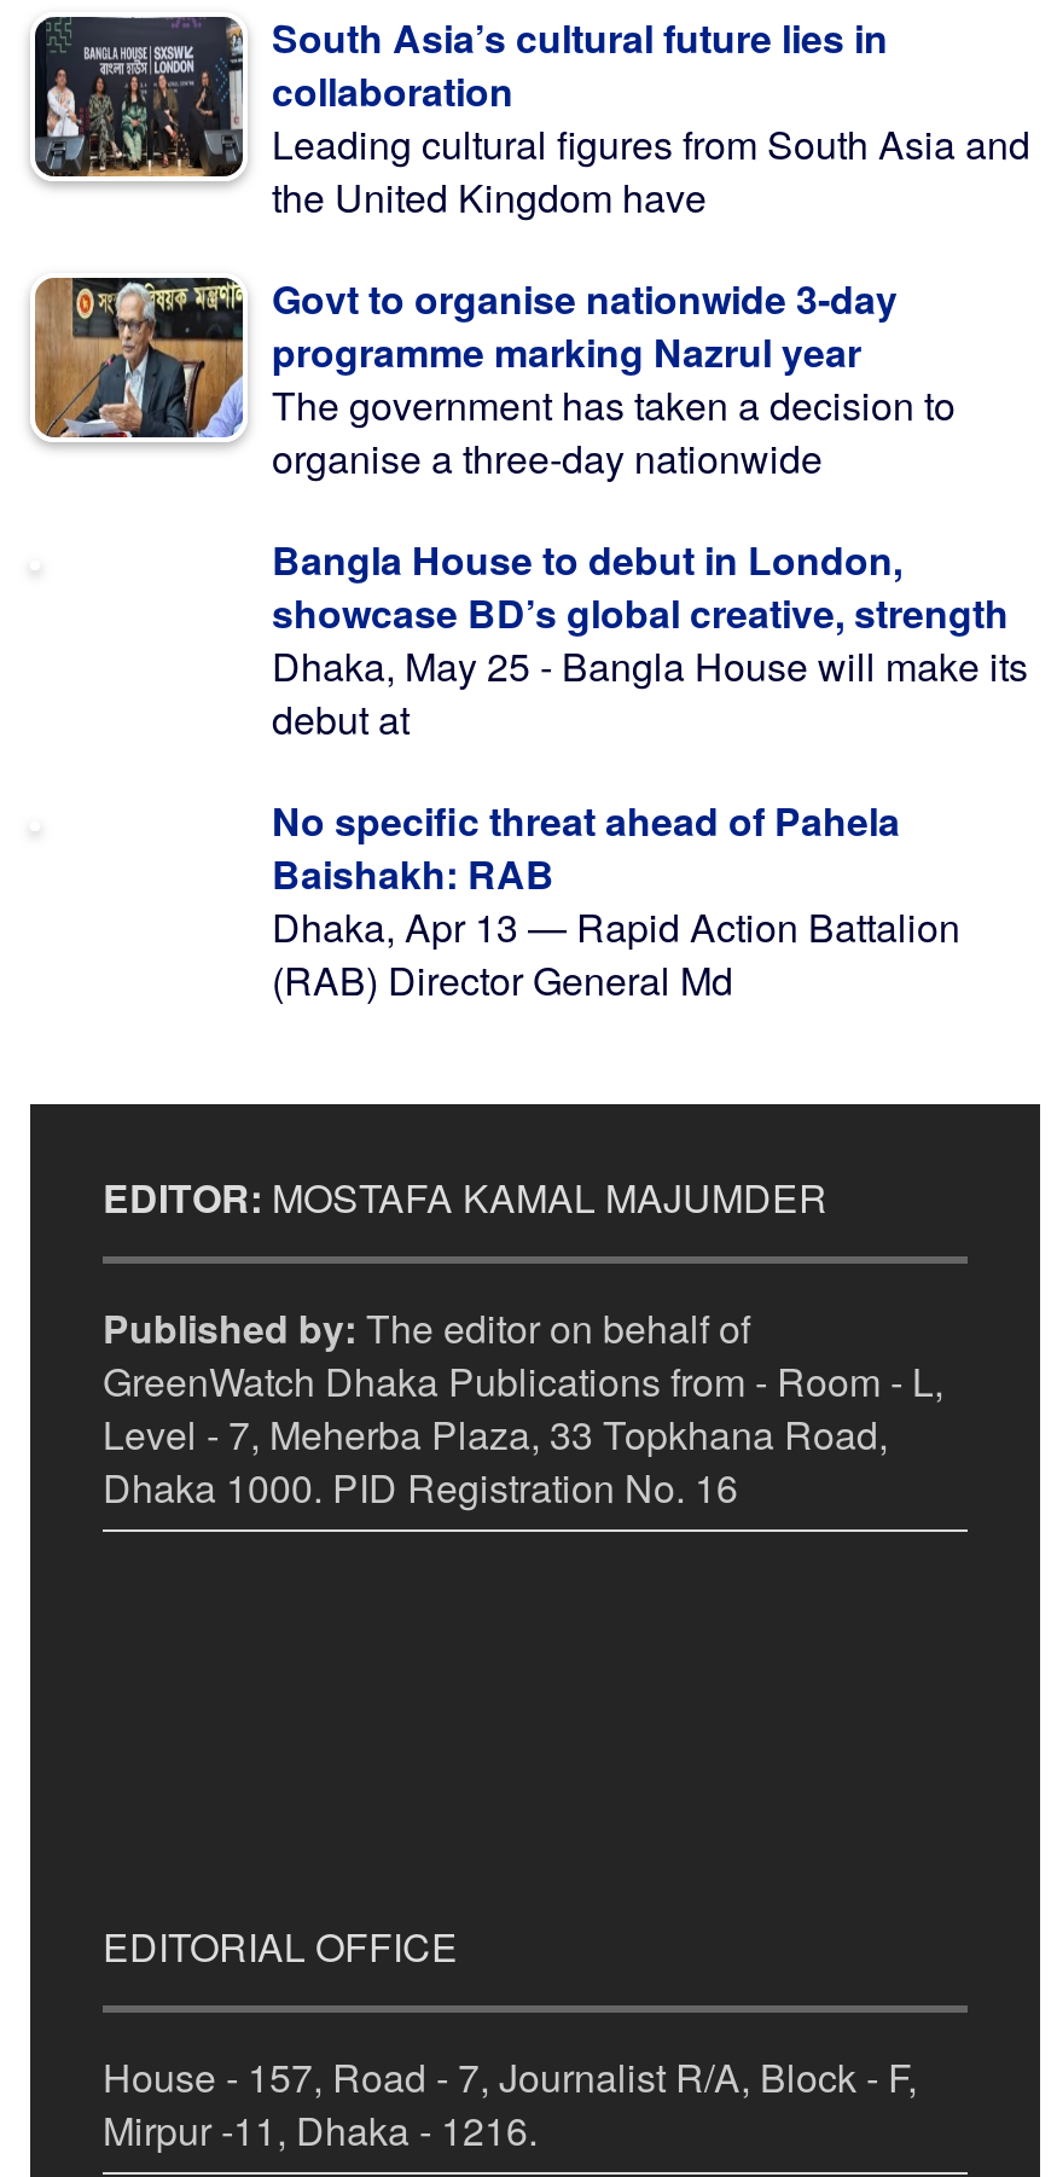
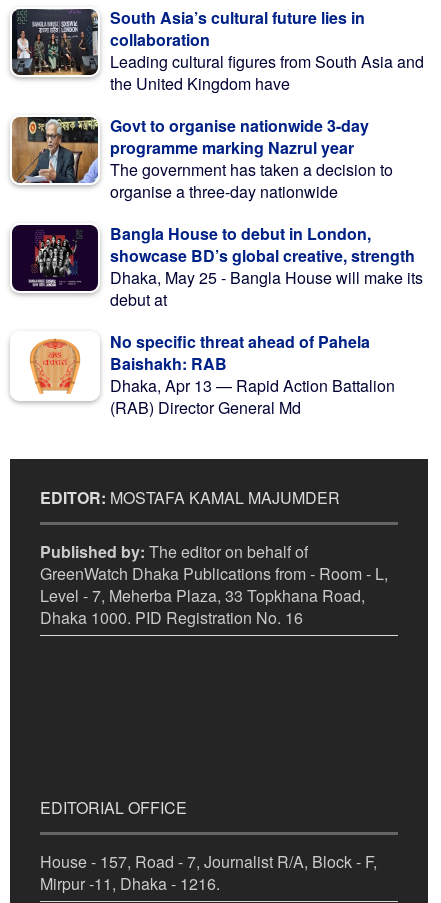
+ [image]

+ [image]
